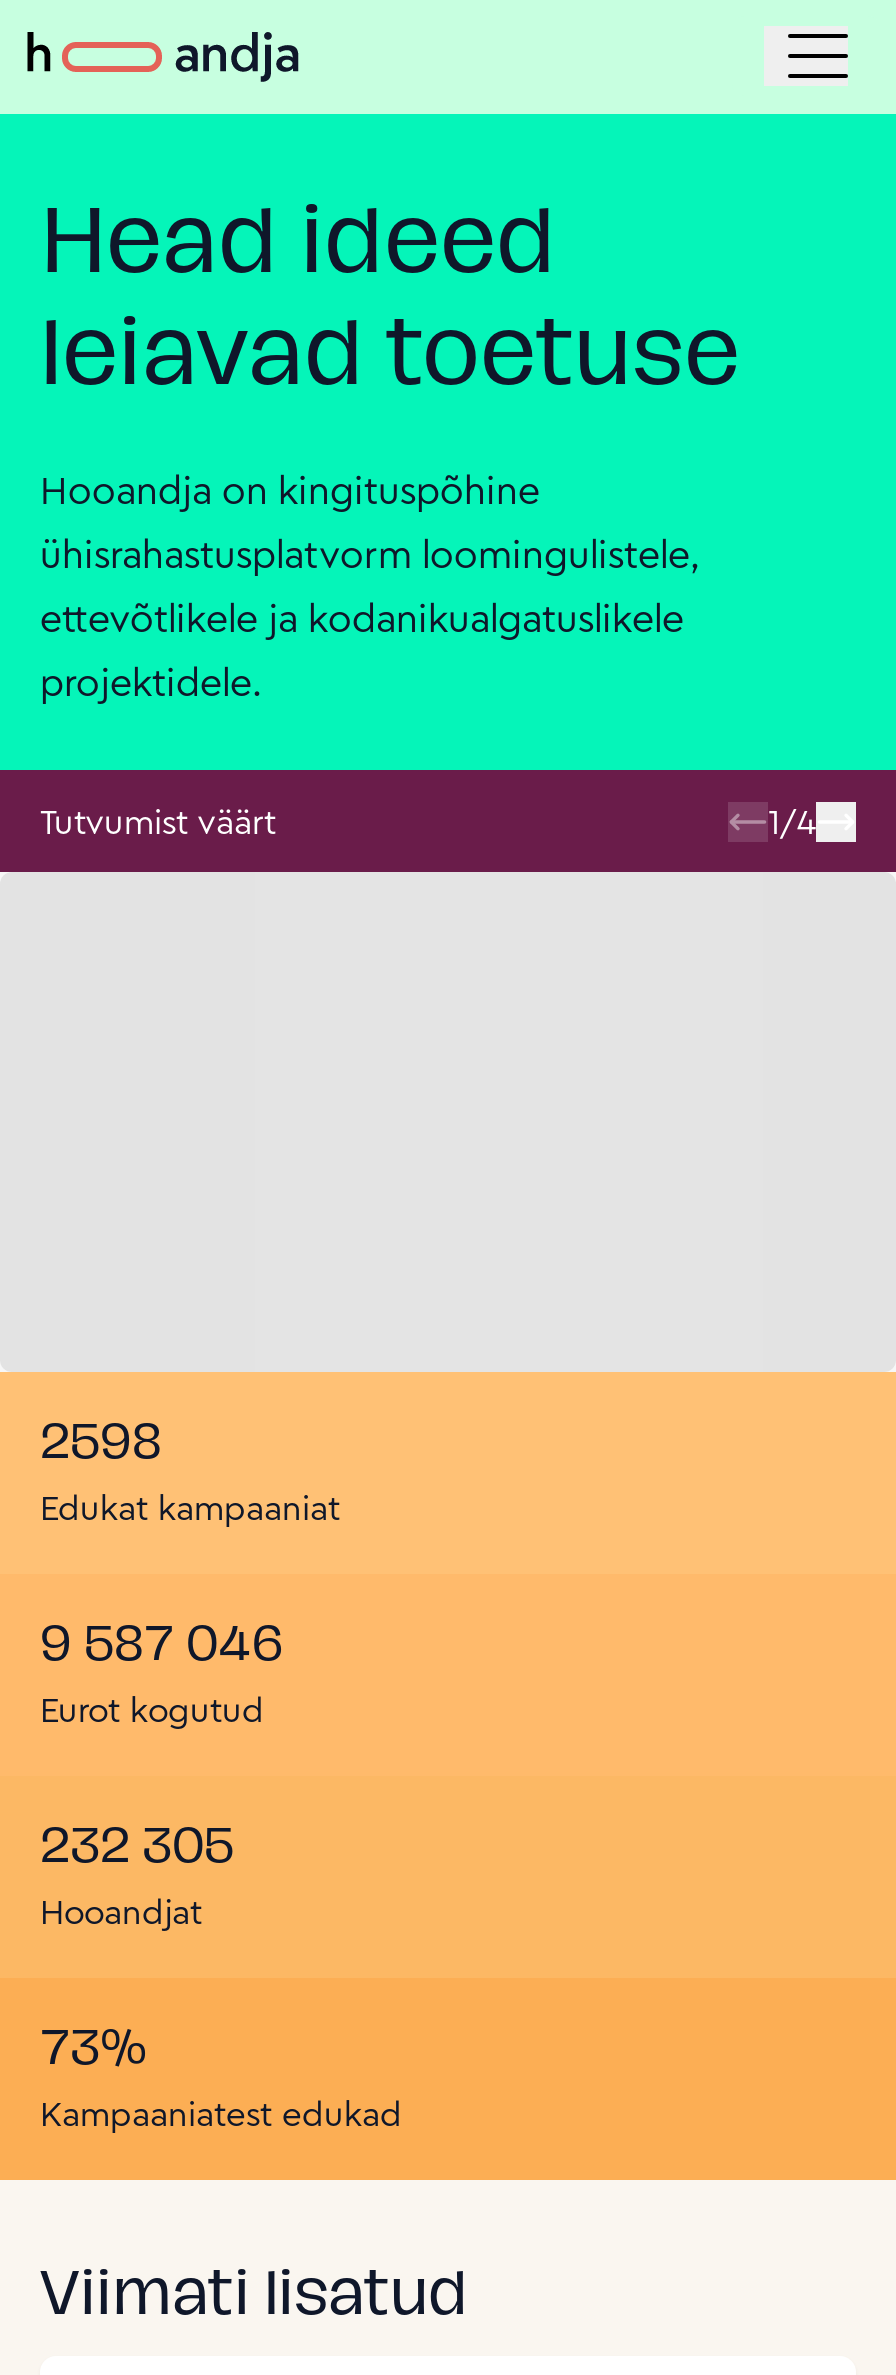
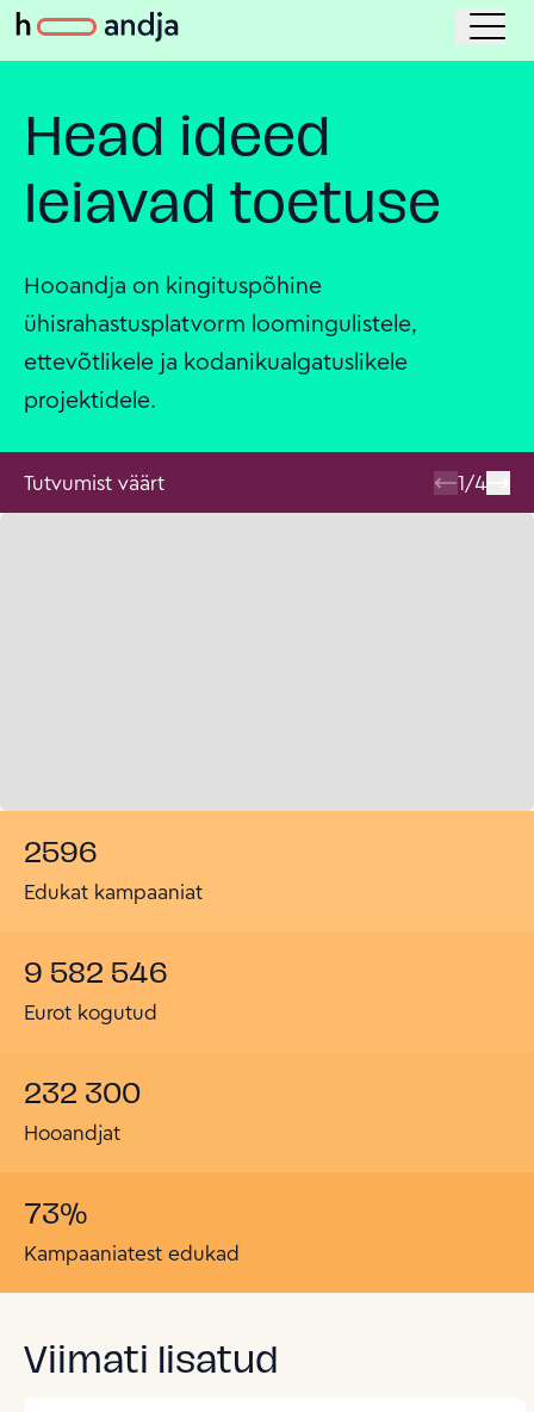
- 2598
+ 2596

- 9 587 046
+ 9 582 546

- 232 305
+ 232 300
